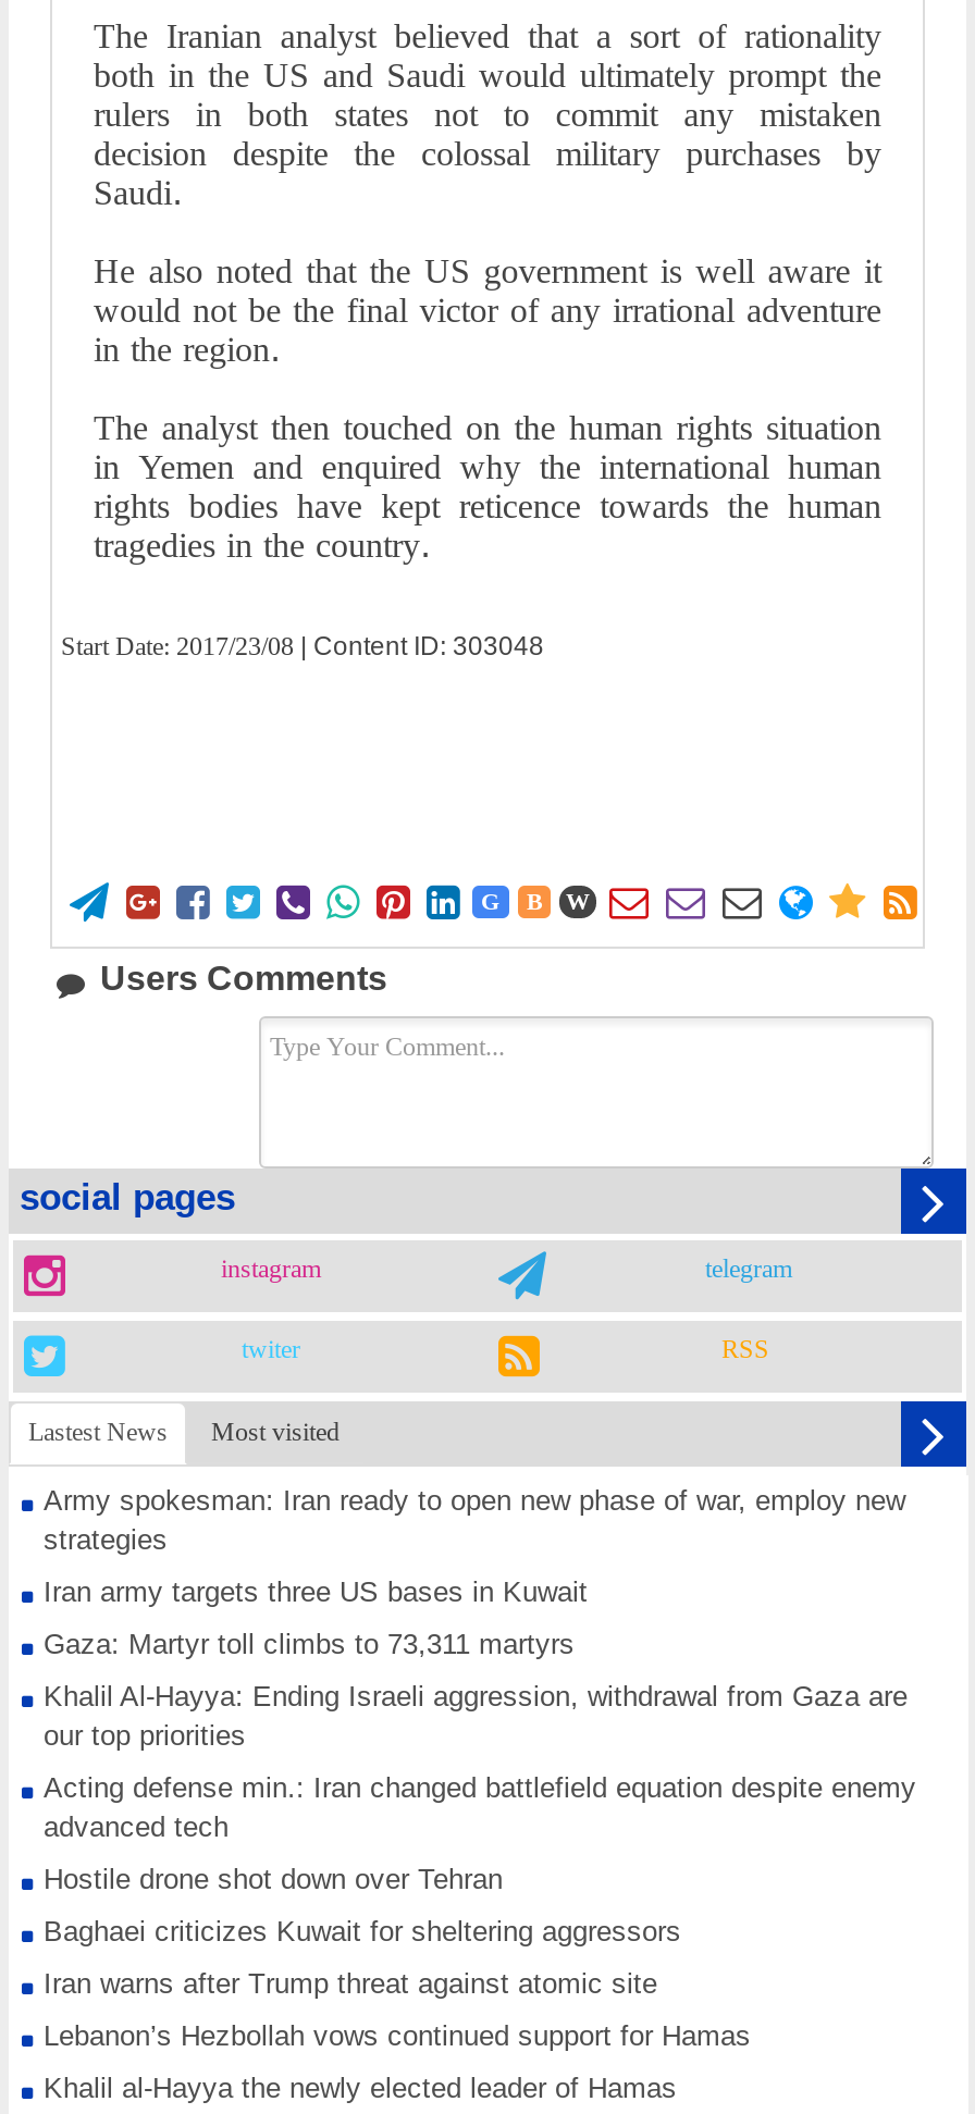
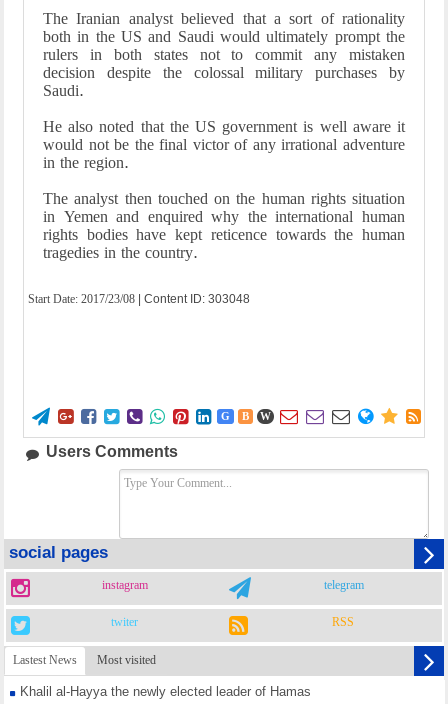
- Army spokesman: Iran ready to open new phase of war, employ new
- strategies
- Iran army targets three US bases in Kuwait
- Gaza: Martyr toll climbs to 73,311 martyrs
- Khalil Al-Hayya: Ending Israeli aggression, withdrawal from Gaza are
- our top priorities
- Acting defense min.: Iran changed battlefield equation despite enemy
- advanced tech
- Hostile drone shot down over Tehran
- Baghaei criticizes Kuwait for sheltering aggressors
- Iran warns after Trump threat against atomic site
- Lebanon’s Hezbollah vows continued support for Hamas
